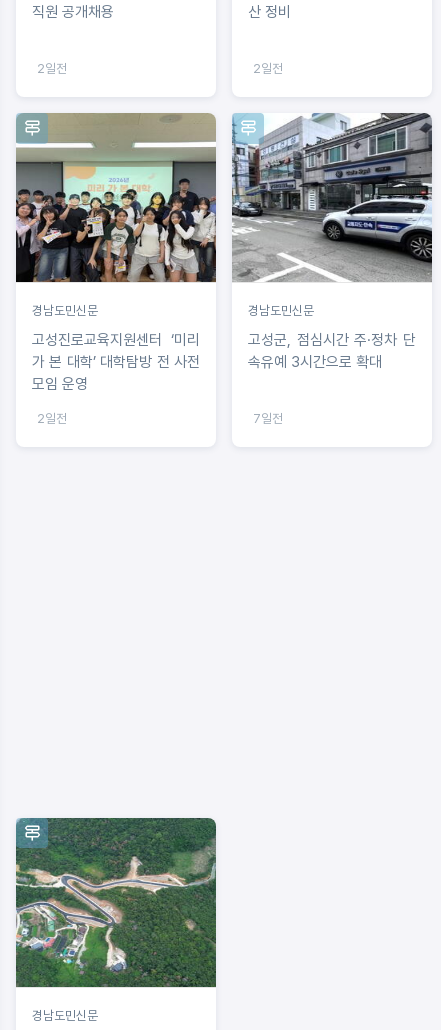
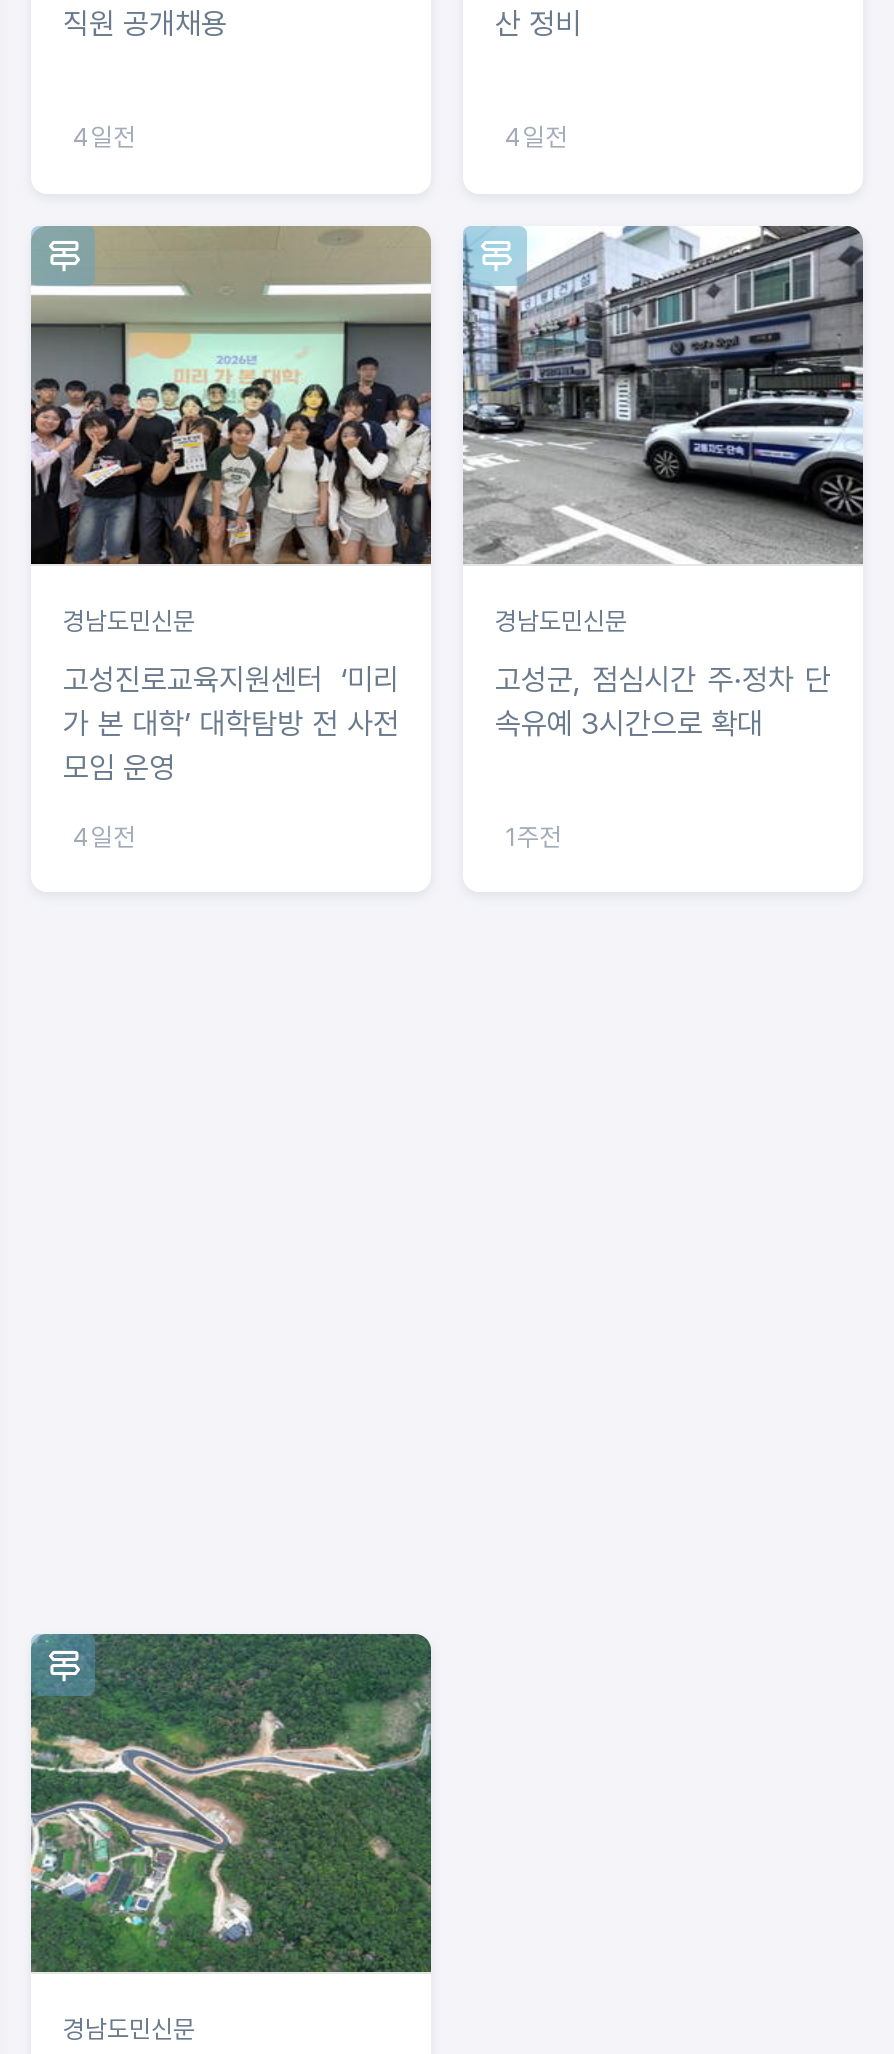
- 2일전
+ 4일전

- 2일전
+ 4일전

- 2일전
+ 4일전

- 7일전
+ 1주전
